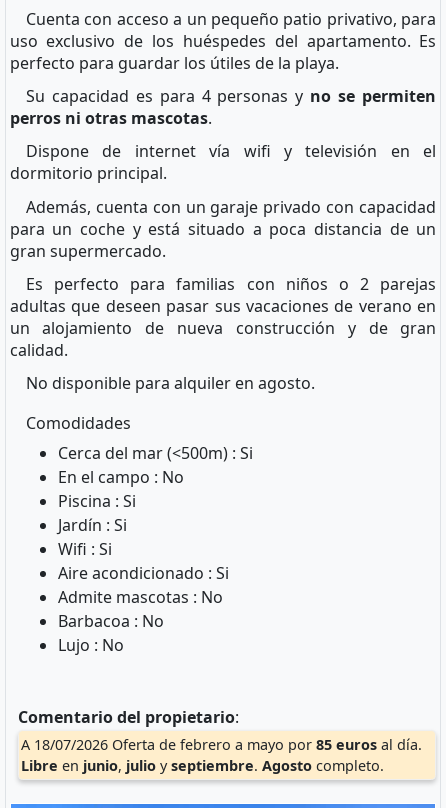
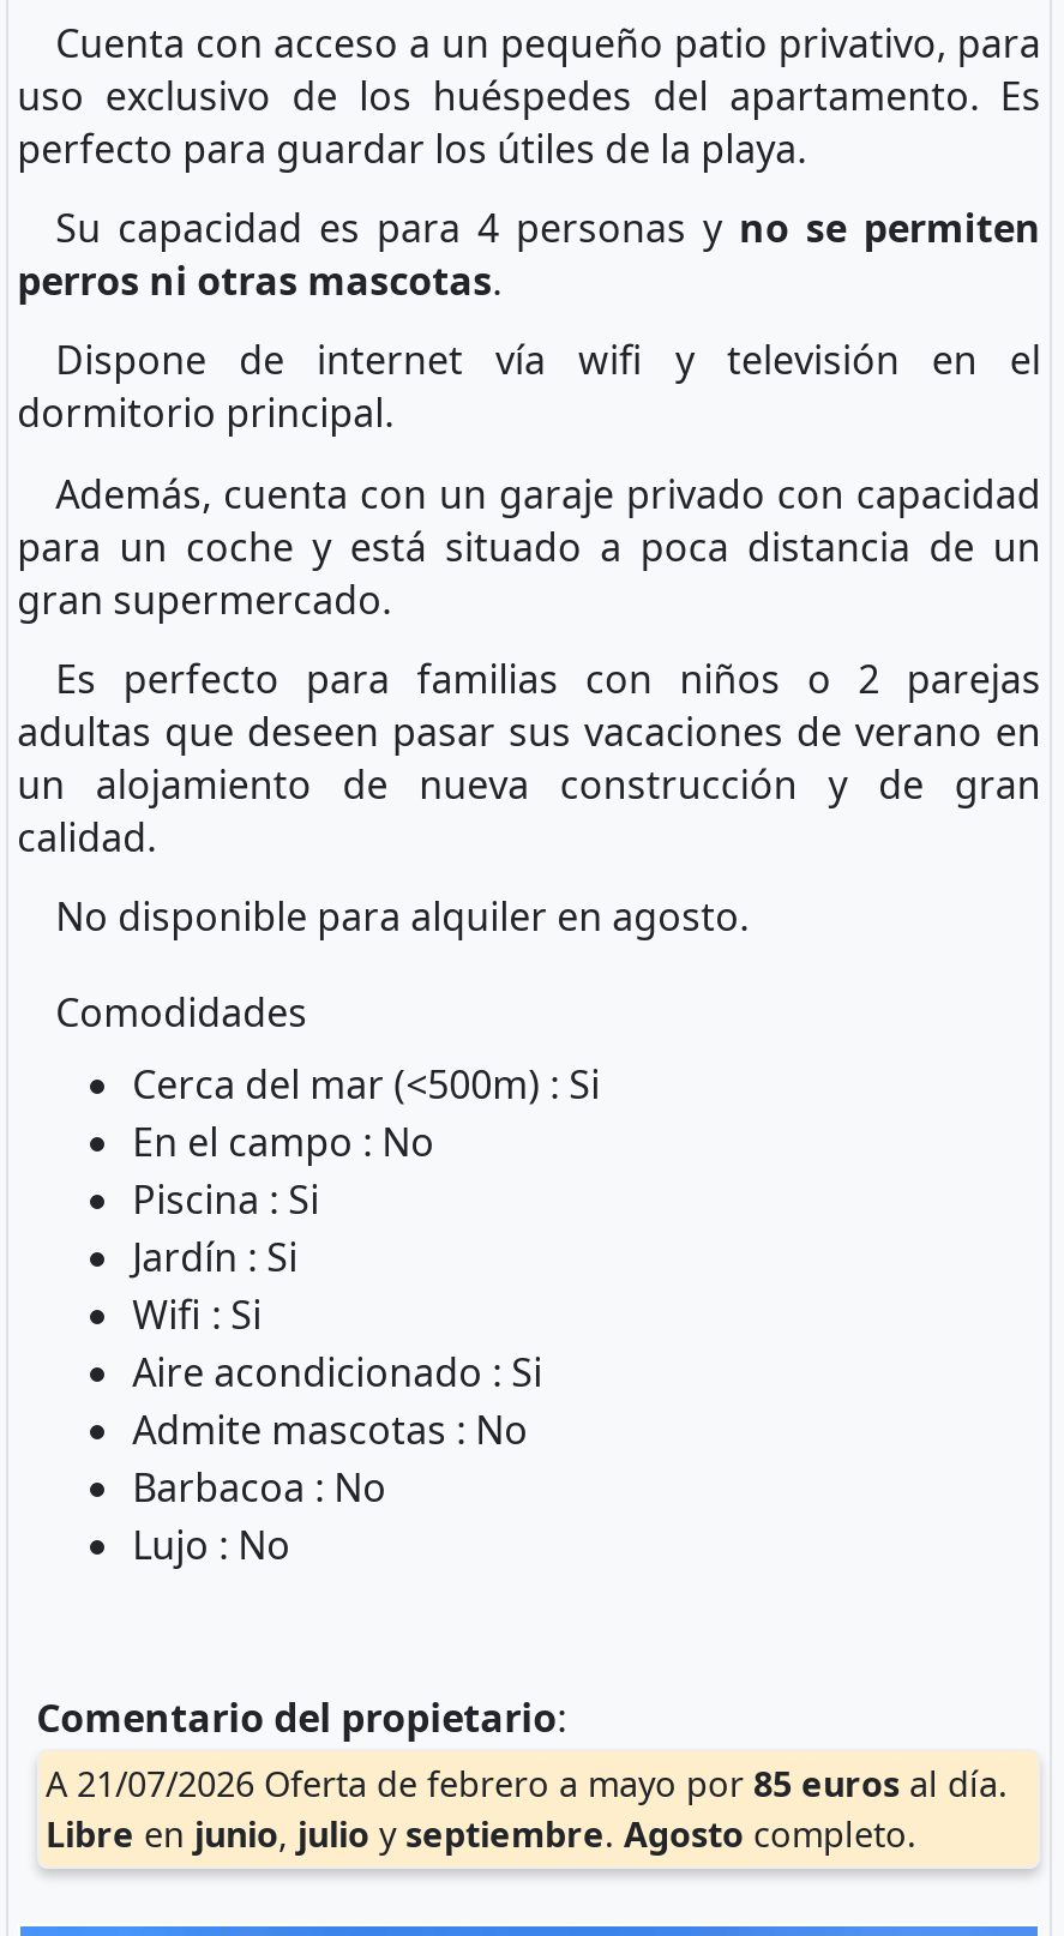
- A 18/07/2026 Oferta de febrero a mayo por 85 euros al día.
+ A 21/07/2026 Oferta de febrero a mayo por 85 euros al día.
